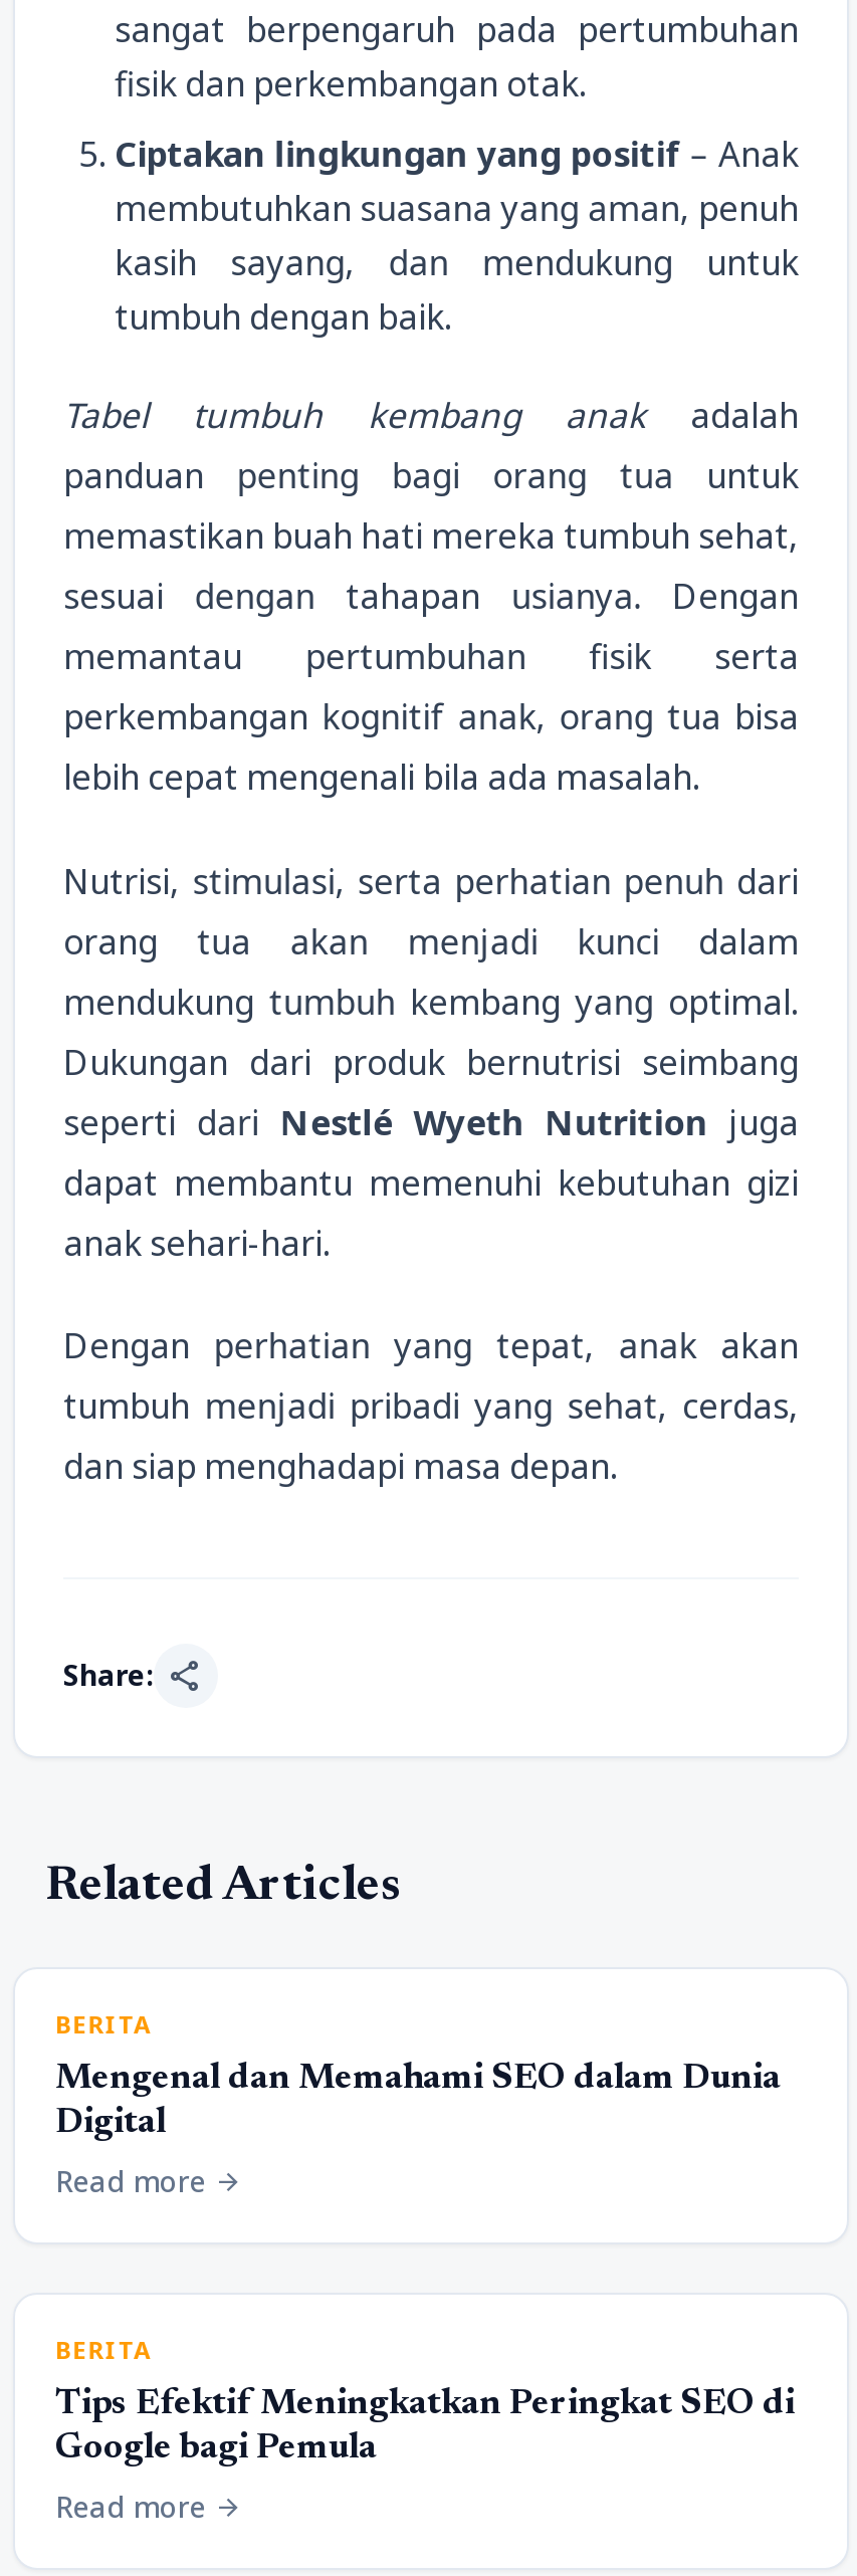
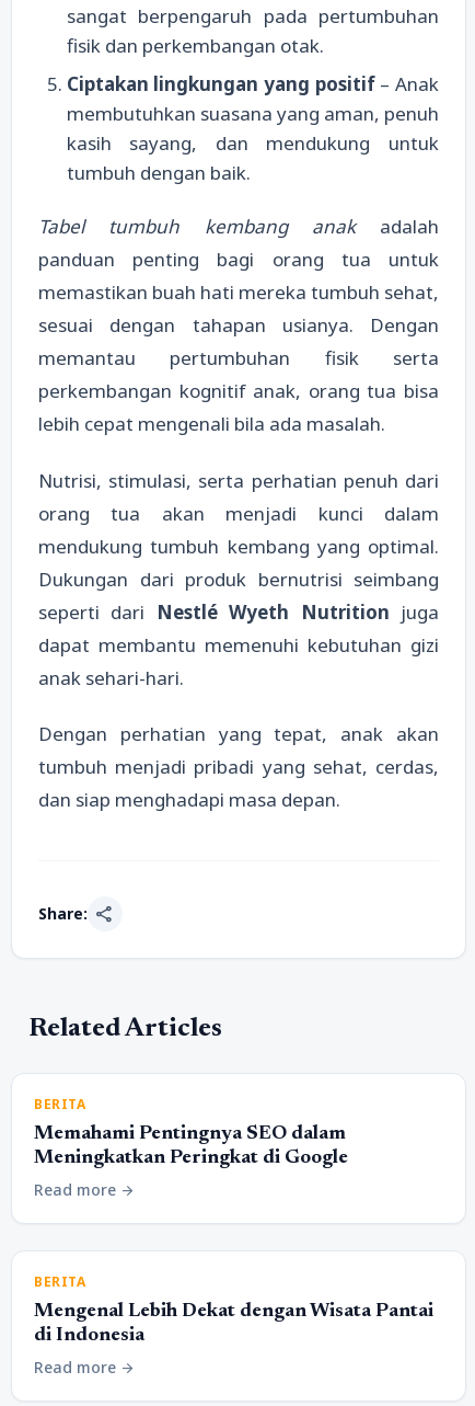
- Mengenal dan Memahami SEO dalam Dunia
- Digital
+ Memahami Pentingnya SEO dalam
+ Meningkatkan Peringkat di Google

- Tips Efektif Meningkatkan Peringkat SEO di
- Google bagi Pemula
+ Mengenal Lebih Dekat dengan Wisata Pantai
+ di Indonesia
